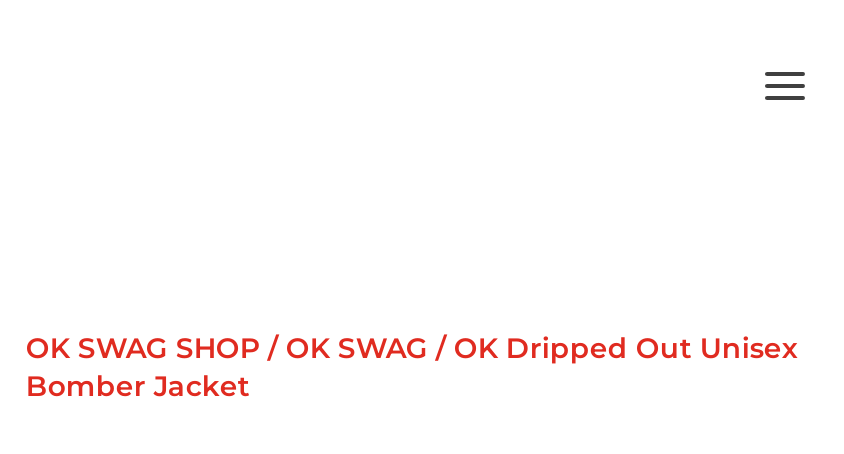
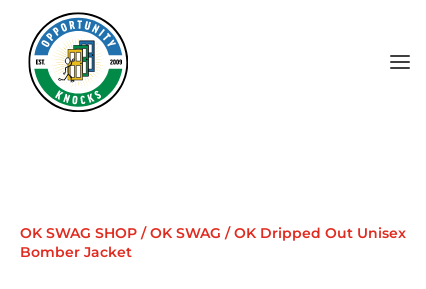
+ [image]
